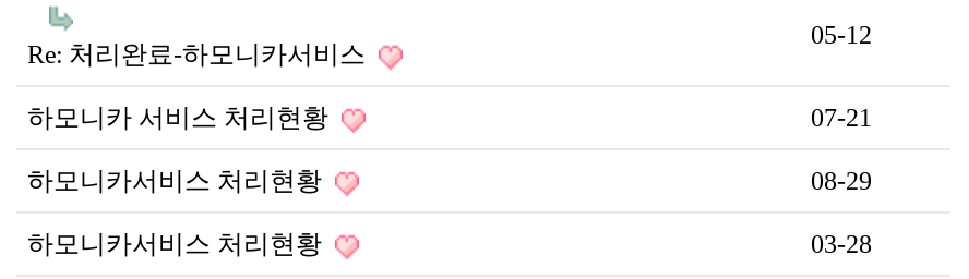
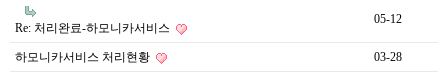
- 하모니카 서비스 처리현황
- 07-21
- 하모니카서비스 처리현황
- 08-29
